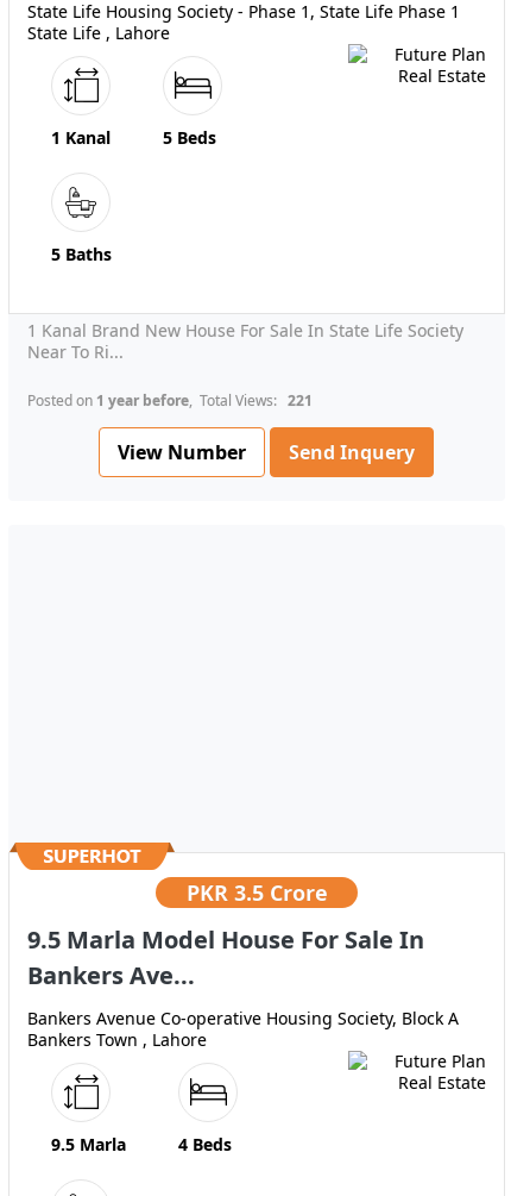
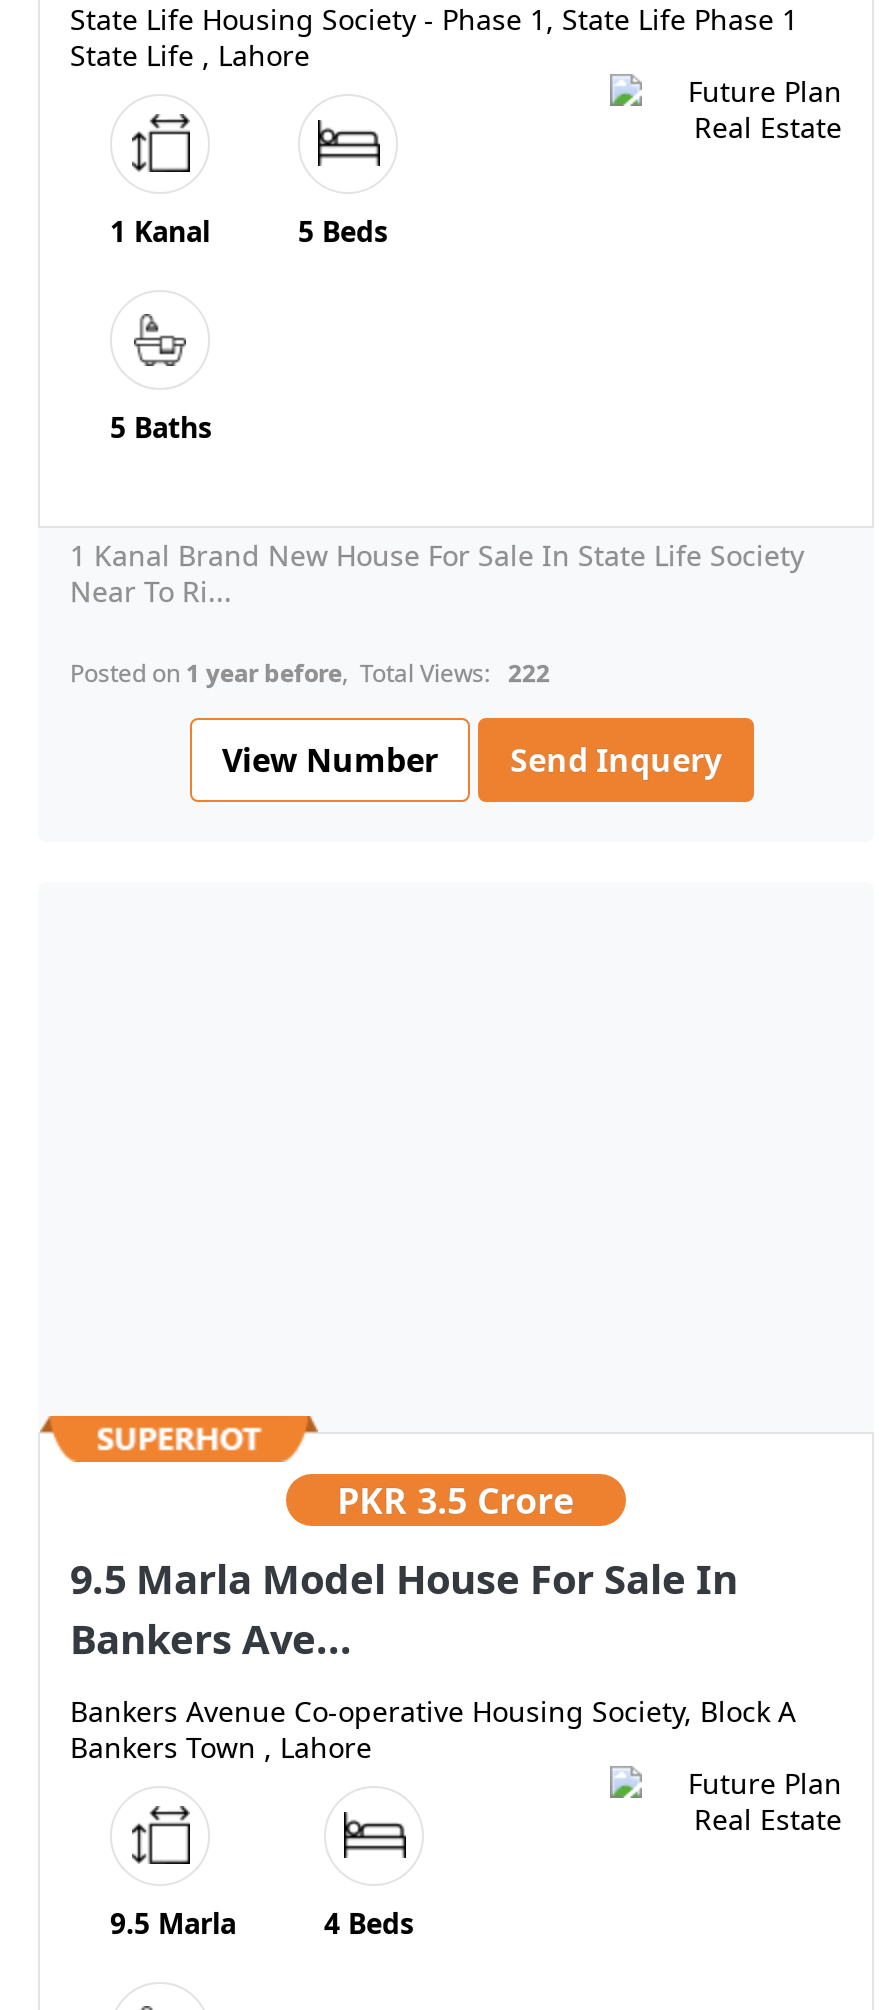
- Posted on 1 year before, Total Views: 221
+ Posted on 1 year before, Total Views: 222
